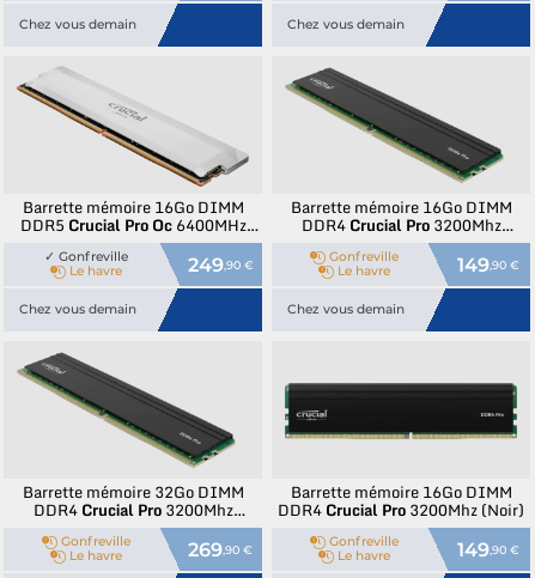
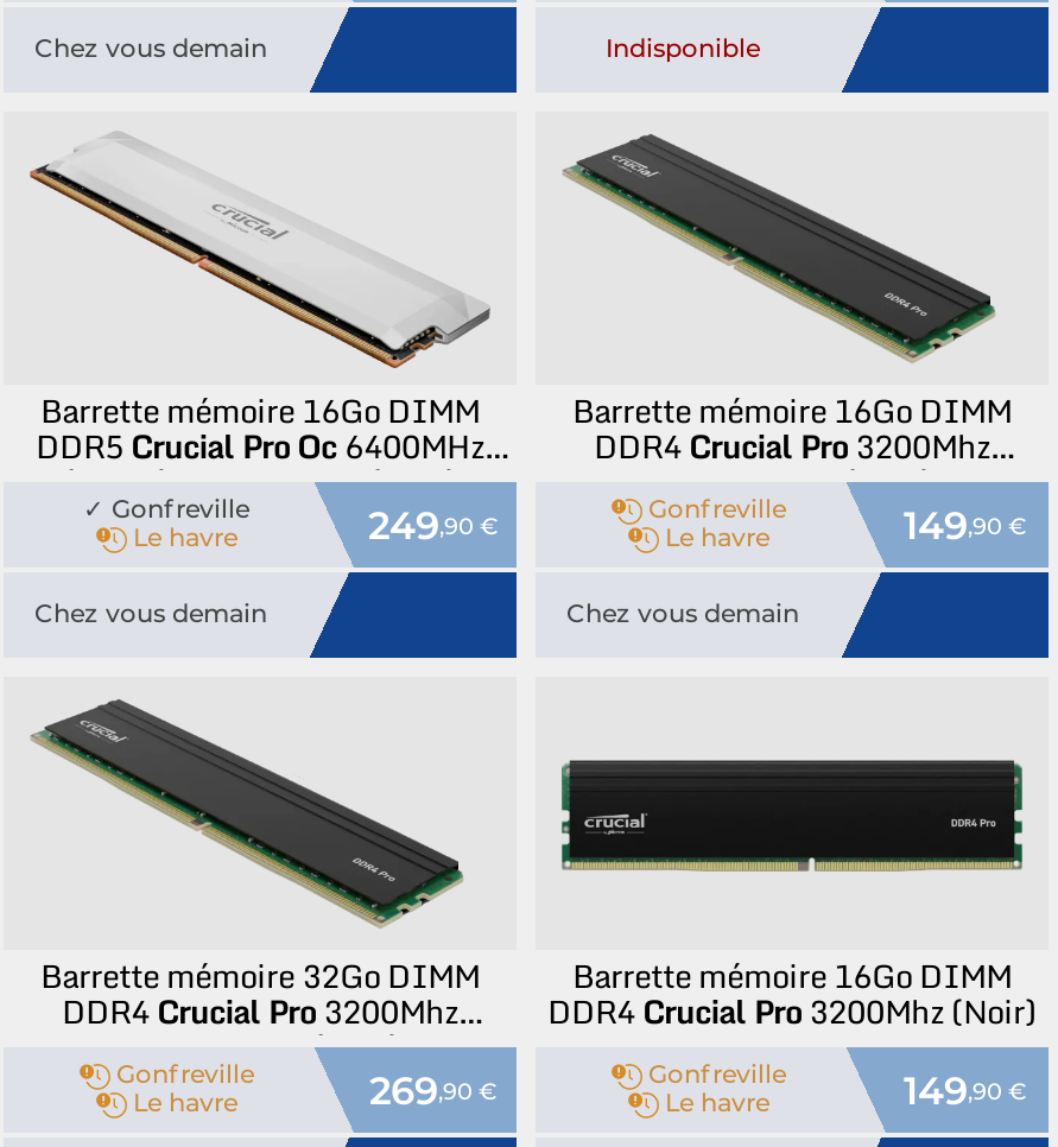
- Chez vous demain
+ Indisponible
